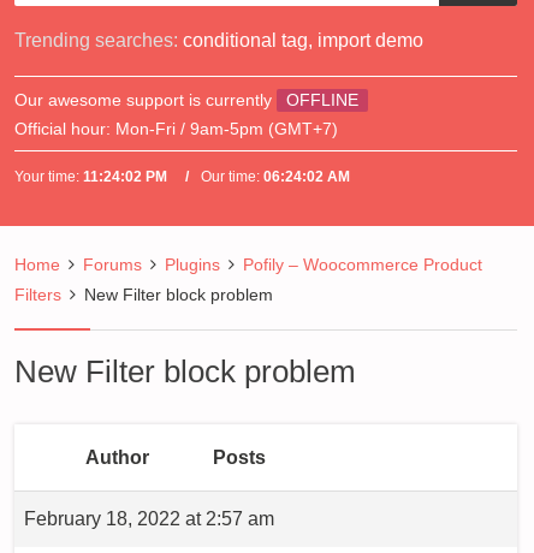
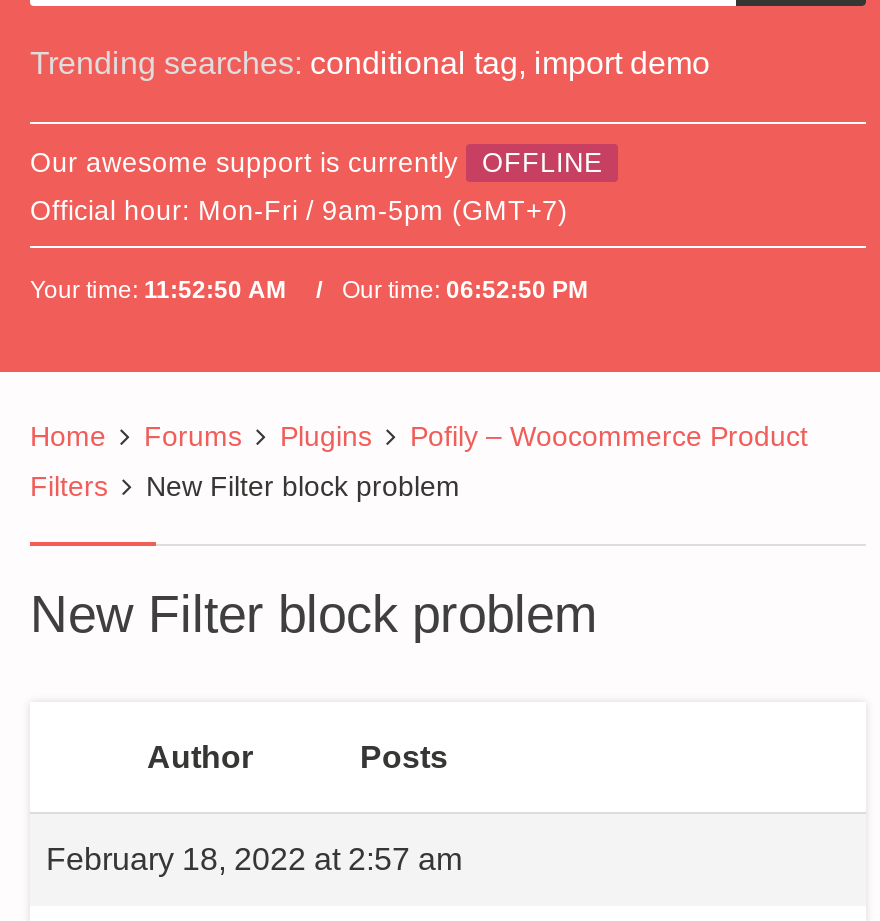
- Your time: 11:24:02 PM
+ Your time: 11:52:50 AM

- Our time: 06:24:02 AM
+ Our time: 06:52:50 PM
